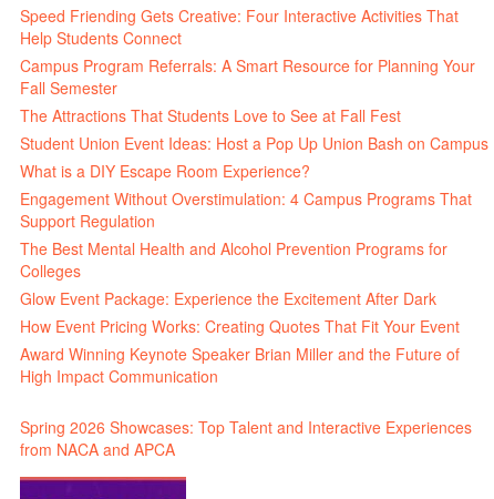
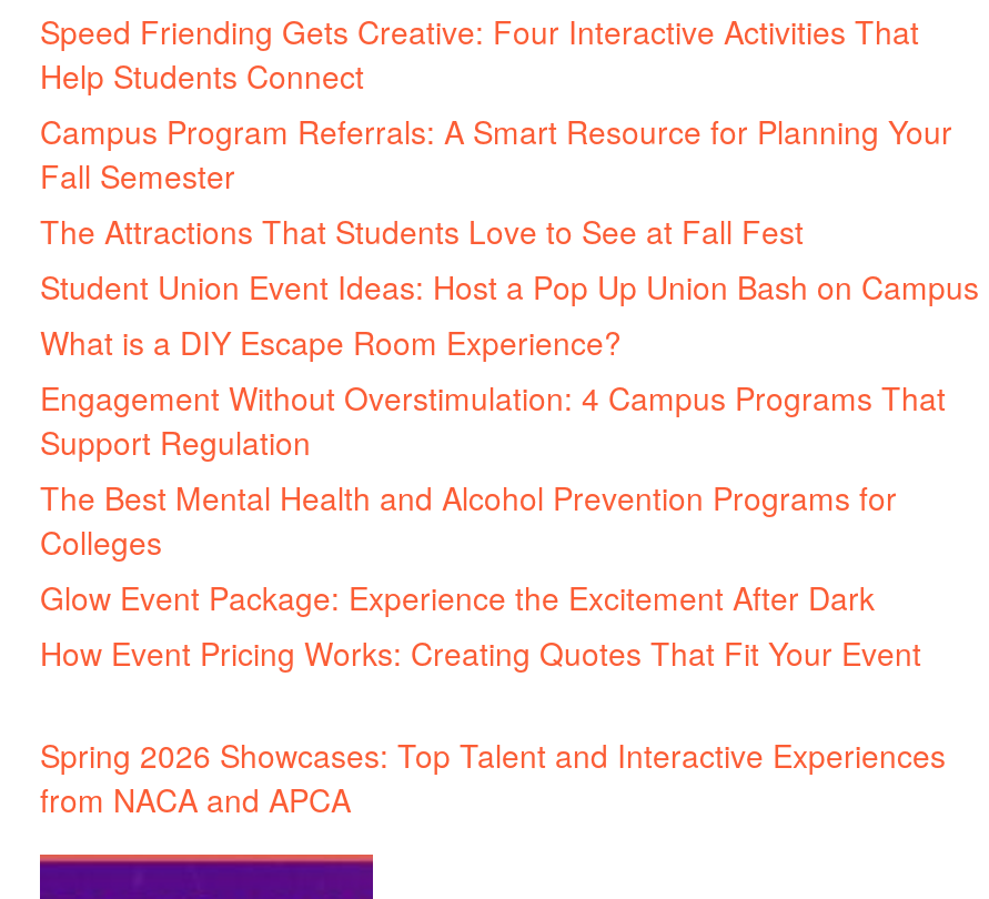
- Award Winning Keynote Speaker Brian Miller and the Future of
- High Impact Communication
